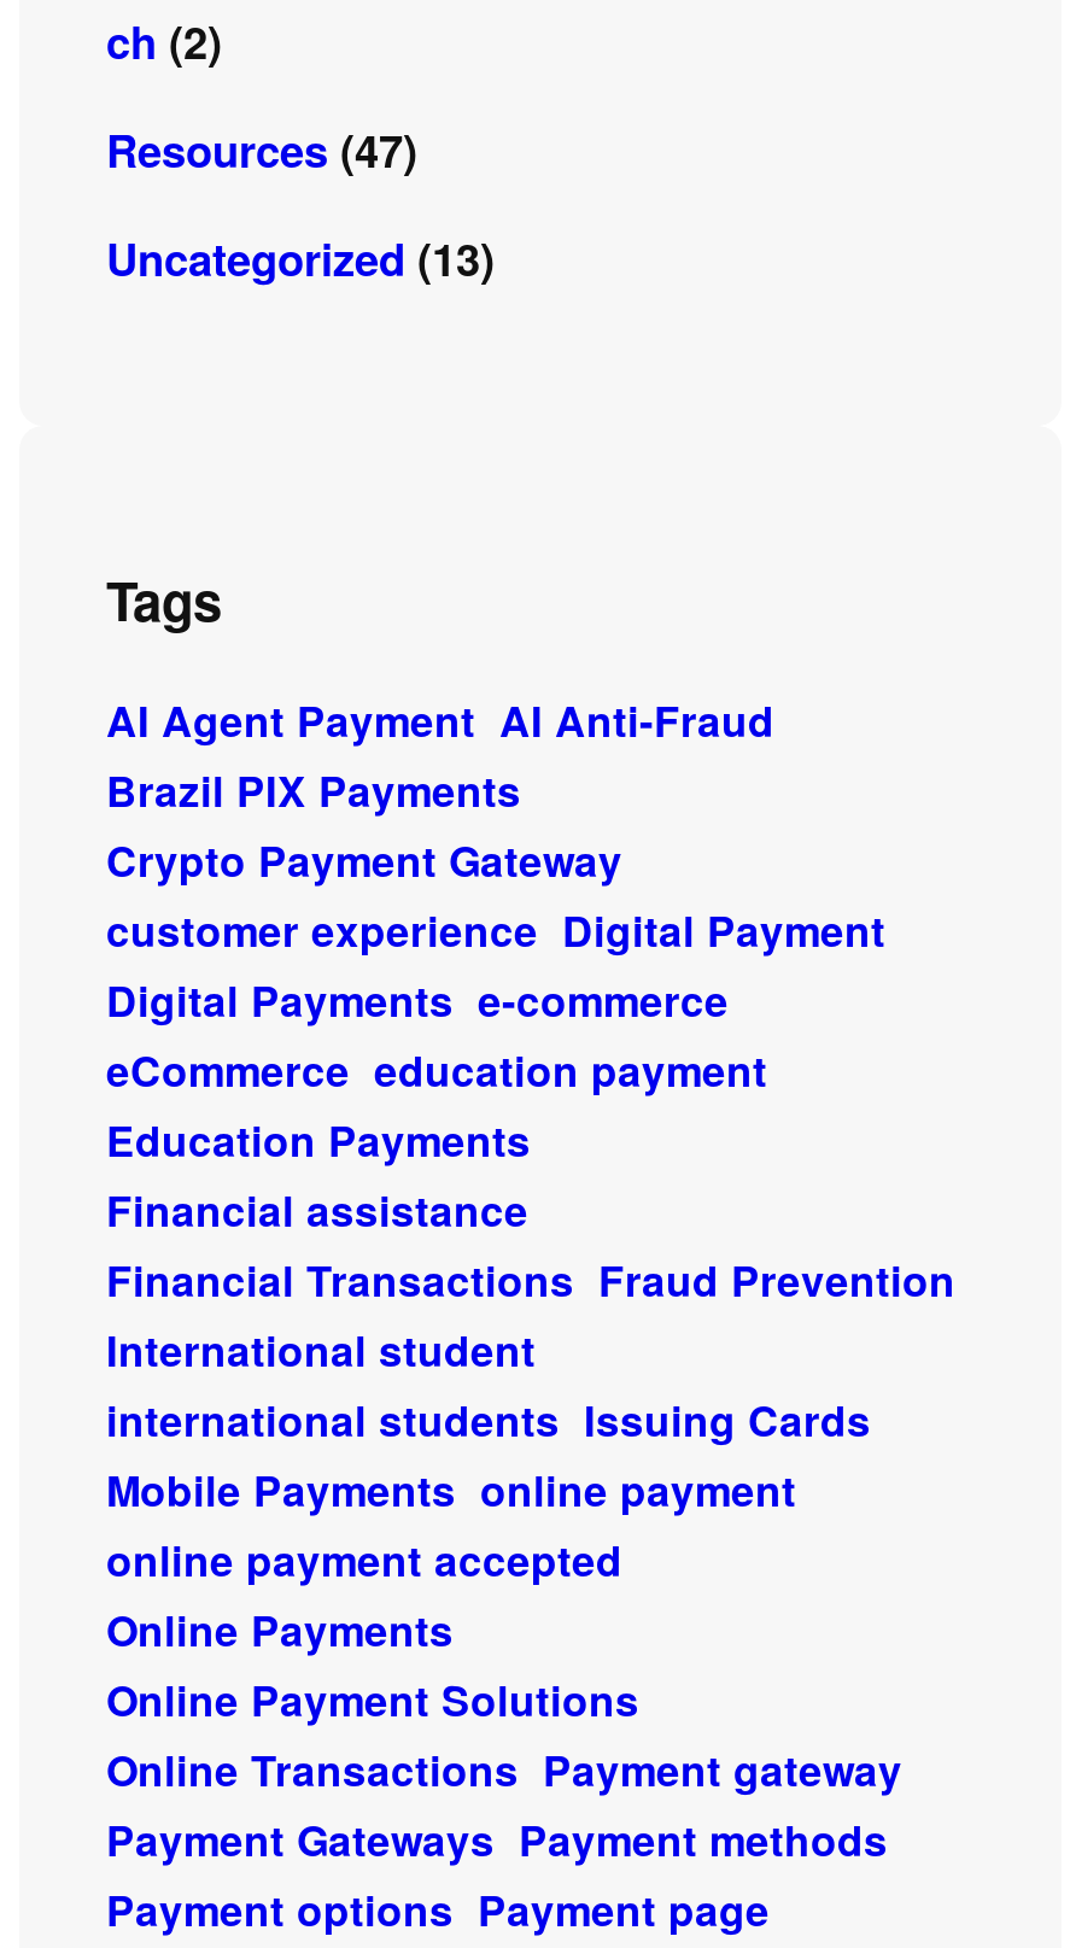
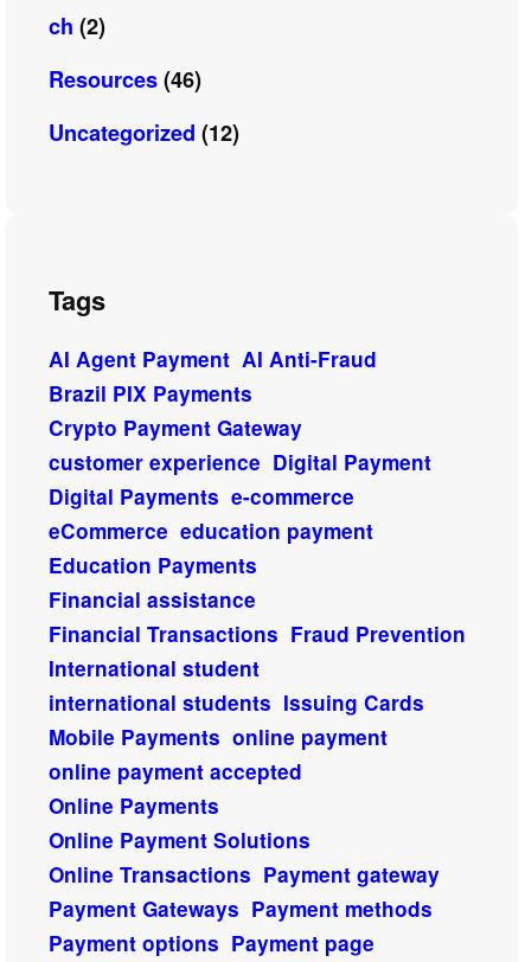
- Resources (47)
+ Resources (46)

- Uncategorized (13)
+ Uncategorized (12)
